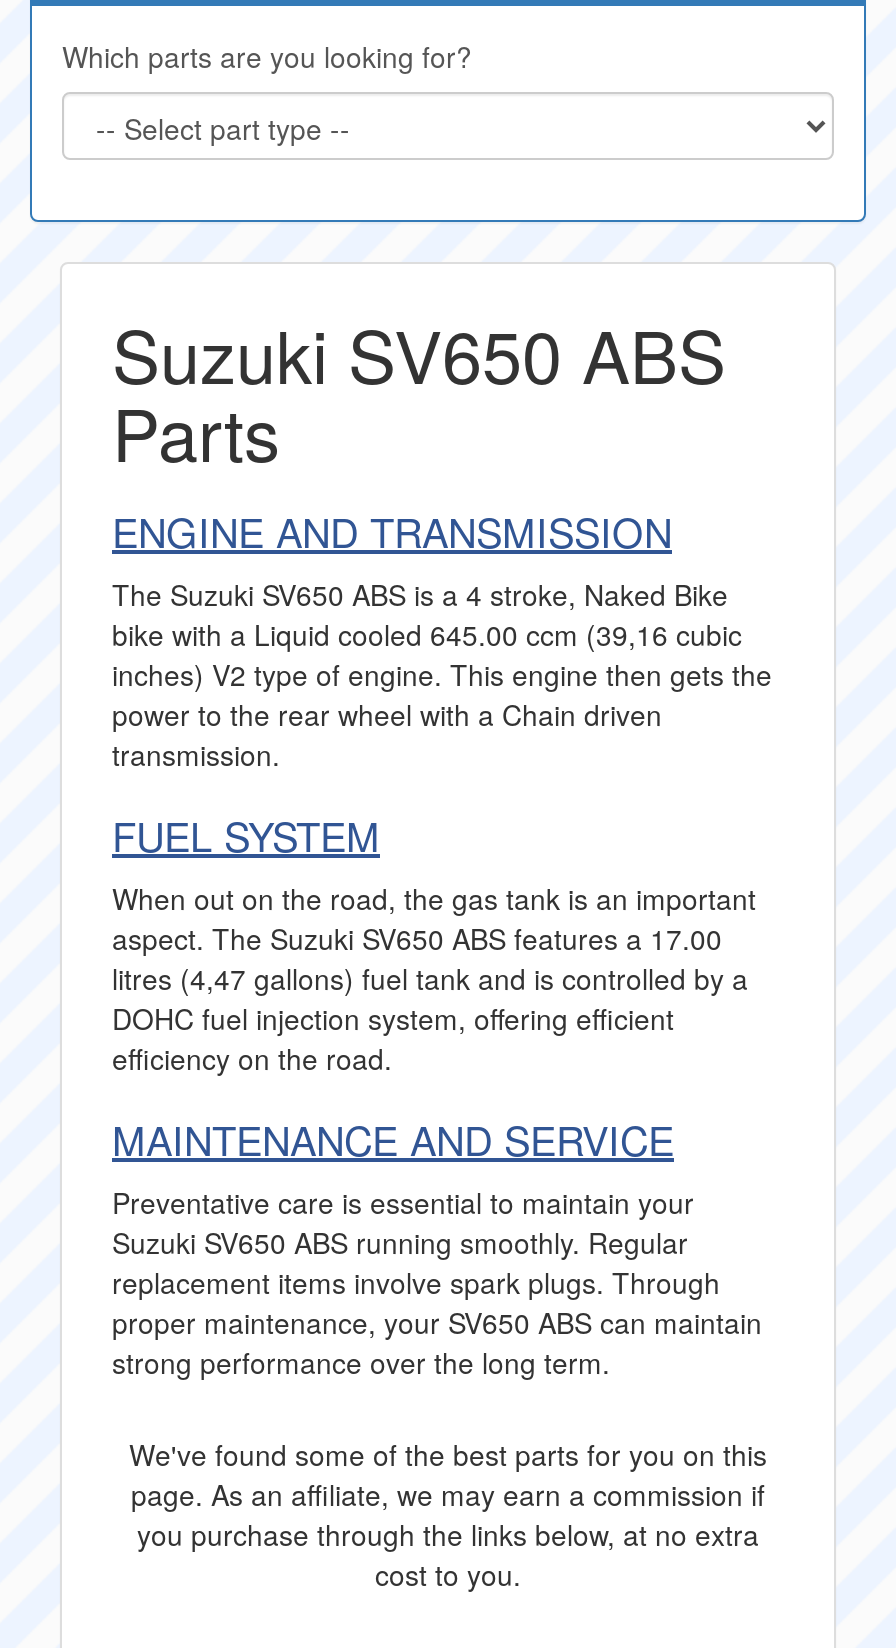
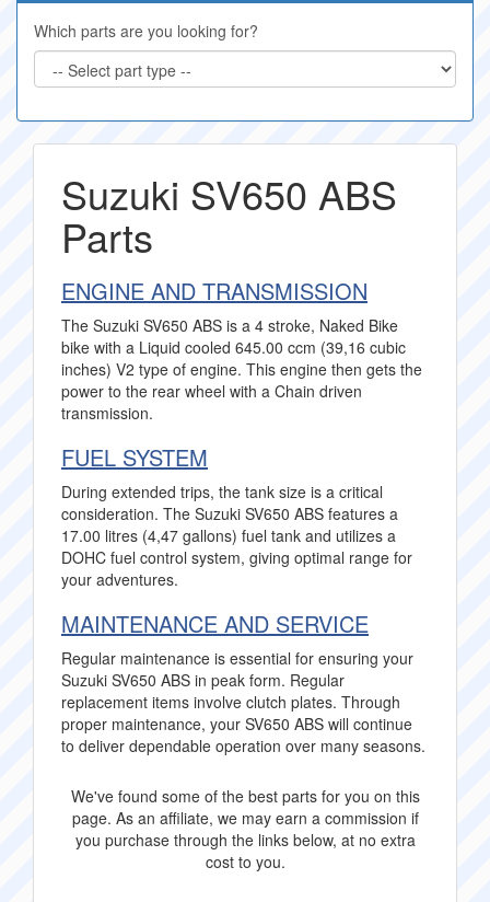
- When out on the road, the gas tank is an important
- aspect. The Suzuki SV650 ABS features a 17.00
- litres (4,47 gallons) fuel tank and is controlled by a
- DOHC fuel injection system, offering efficient
- efficiency on the road.
+ During extended trips, the tank size is a critical
+ consideration. The Suzuki SV650 ABS features a
+ 17.00 litres (4,47 gallons) fuel tank and utilizes a
+ DOHC fuel control system, giving optimal range for
+ your adventures.

- Preventative care is essential to maintain your
- Suzuki SV650 ABS running smoothly. Regular
- replacement items involve spark plugs. Through
- proper maintenance, your SV650 ABS can maintain
- strong performance over the long term.
+ Regular maintenance is essential for ensuring your
+ Suzuki SV650 ABS in peak form. Regular
+ replacement items involve clutch plates. Through
+ proper maintenance, your SV650 ABS will continue
+ to deliver dependable operation over many seasons.
